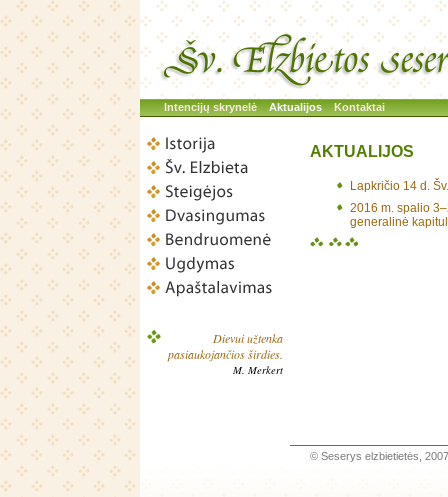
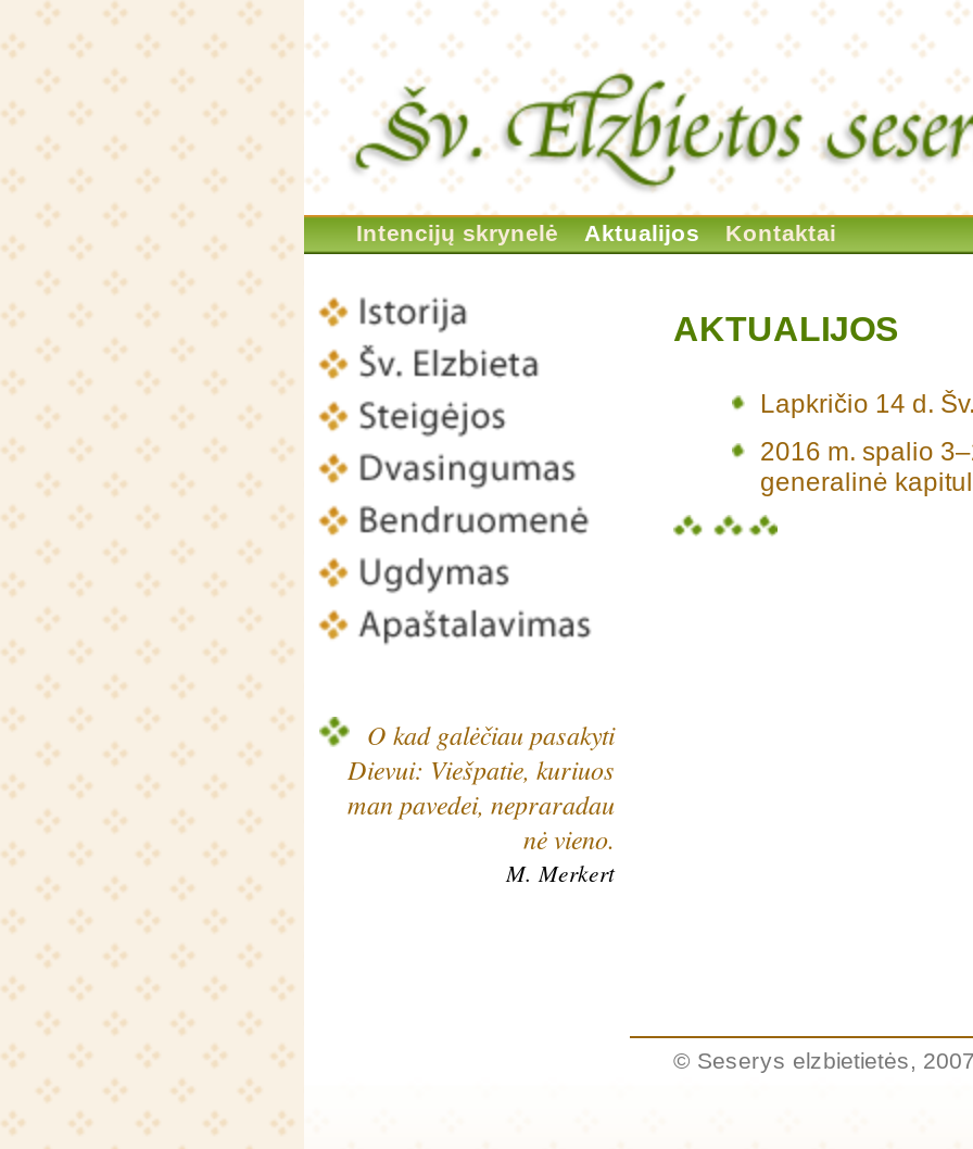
- Dievui užtenka
- pasiaukojančios širdies.
+ O kad galėčiau pasakyti
+ Dievui: Viešpatie, kuriuos
+ man pavedei, nepraradau
+ nė vieno.
